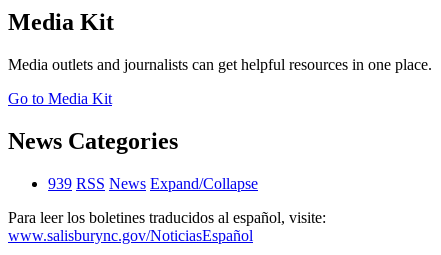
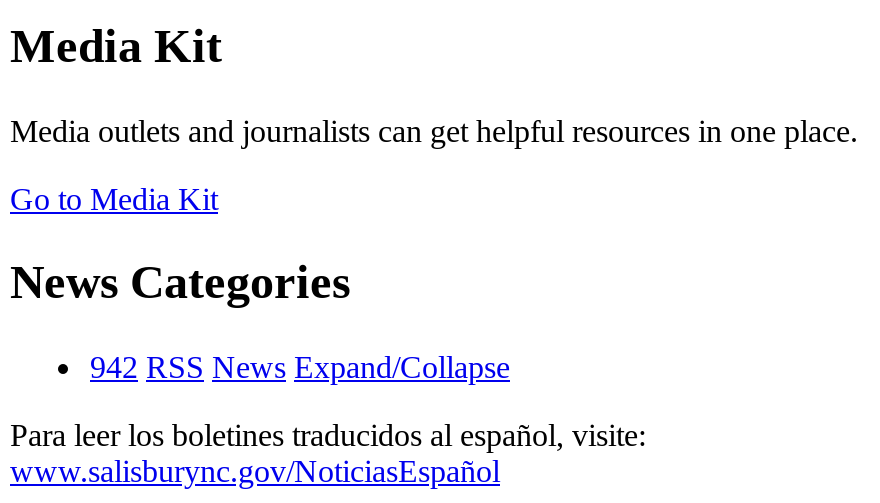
- 939 RSS News Expand/Collapse
+ 942 RSS News Expand/Collapse
